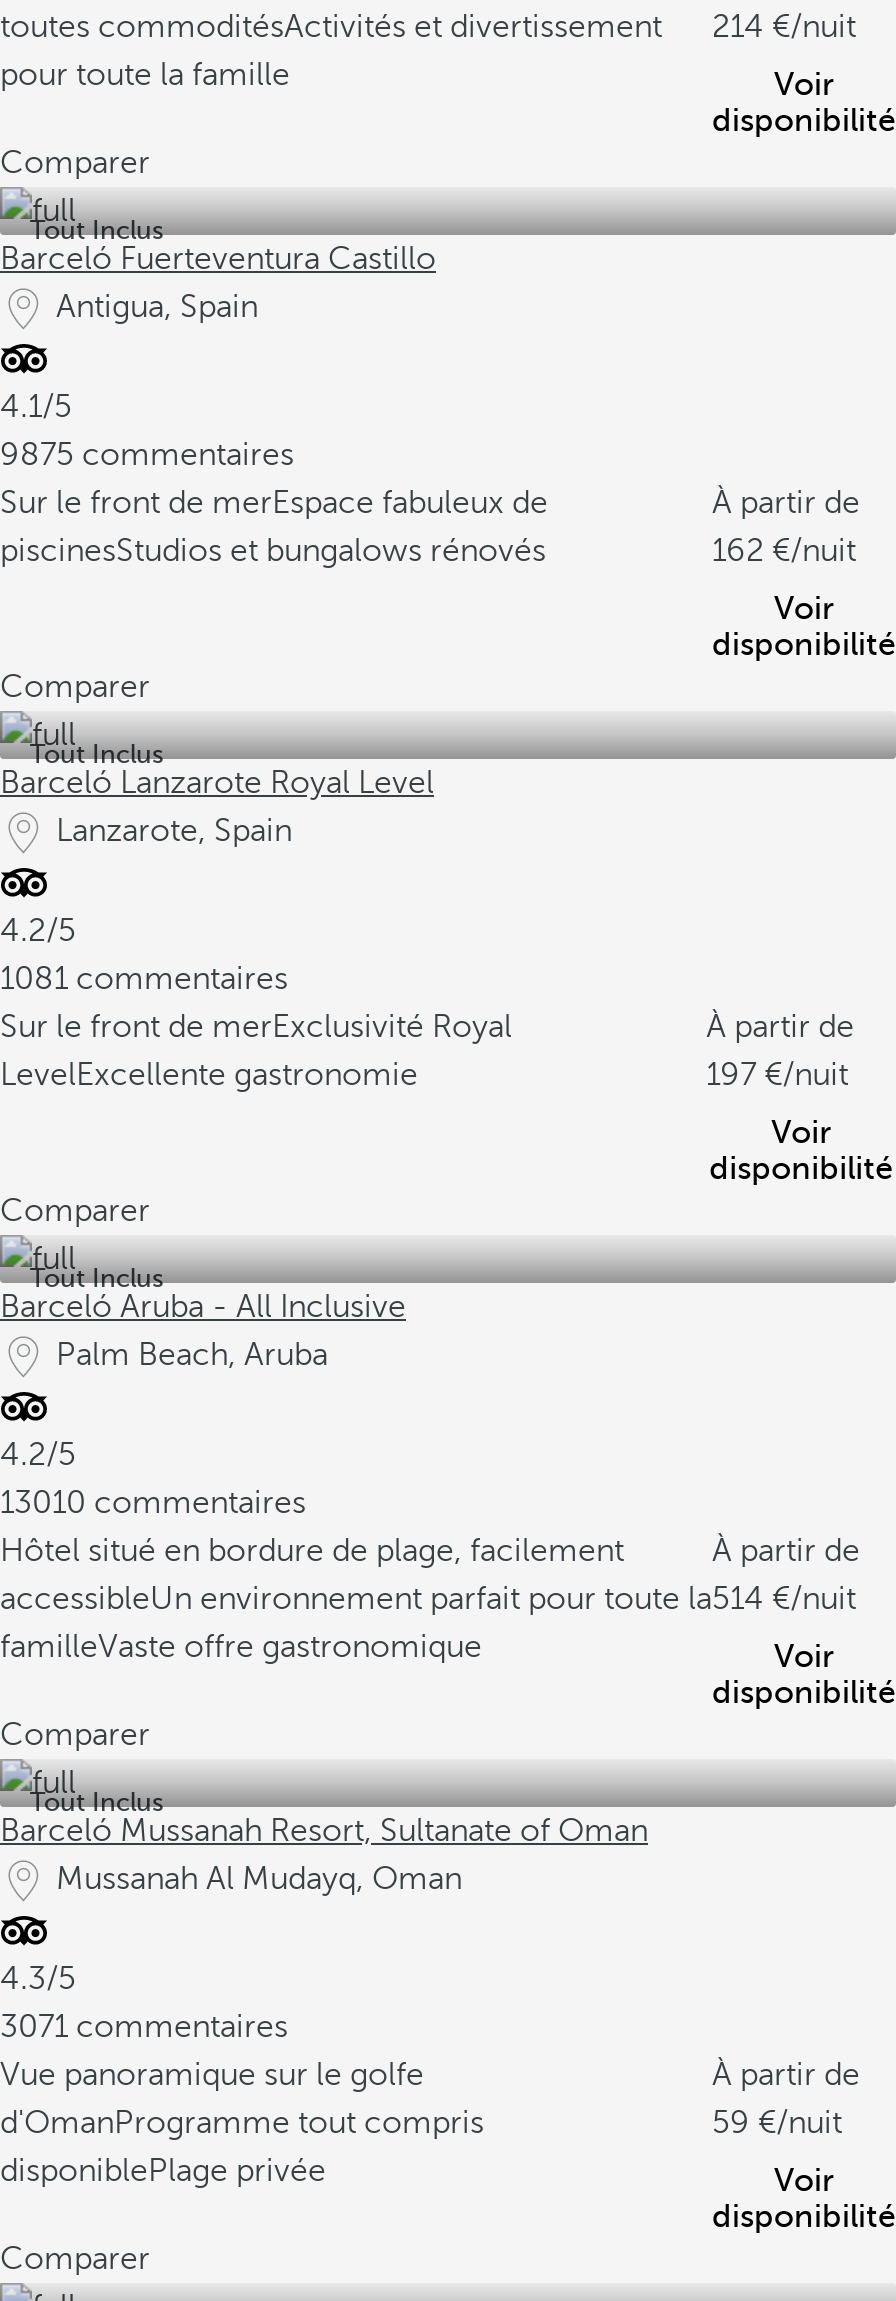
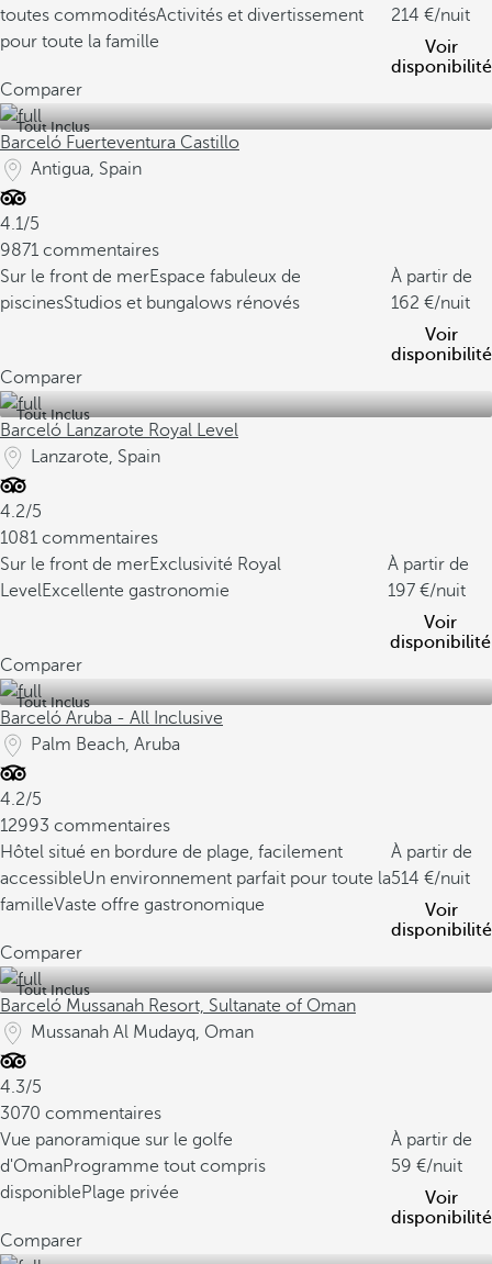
- 9875 commentaires
+ 9871 commentaires

- 13010 commentaires
+ 12993 commentaires

- 3071 commentaires
+ 3070 commentaires
